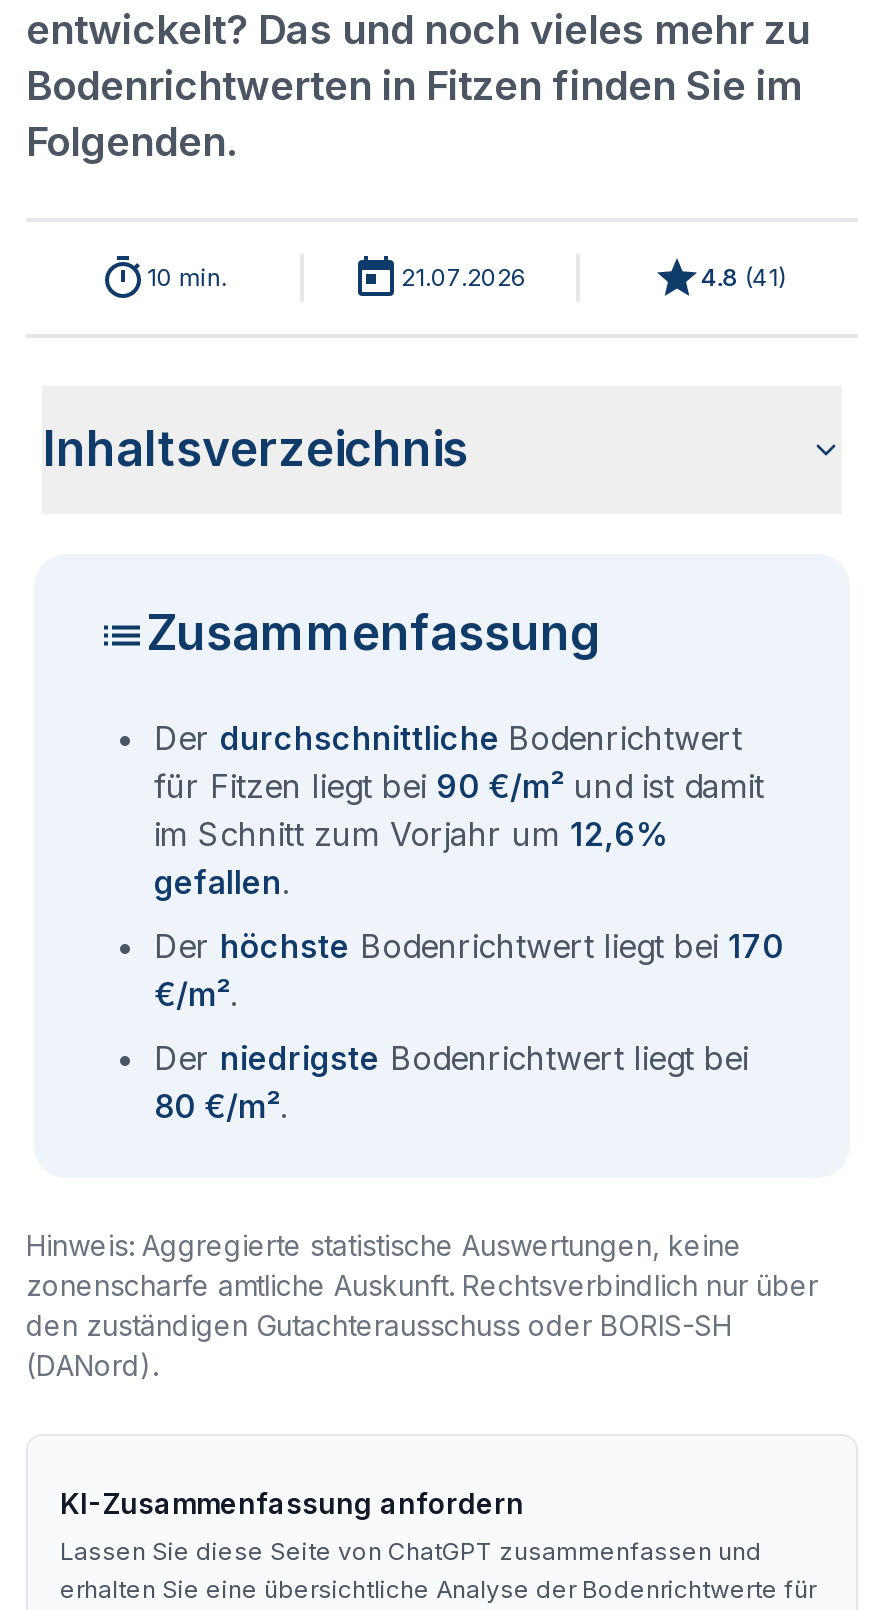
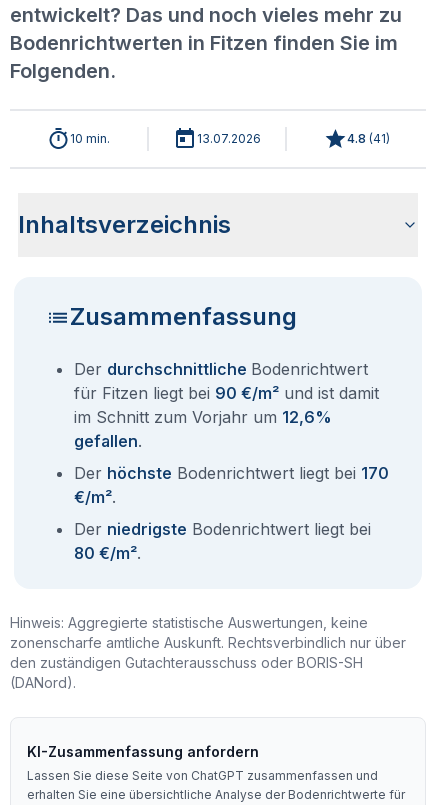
- 21.07.2026
+ 13.07.2026
